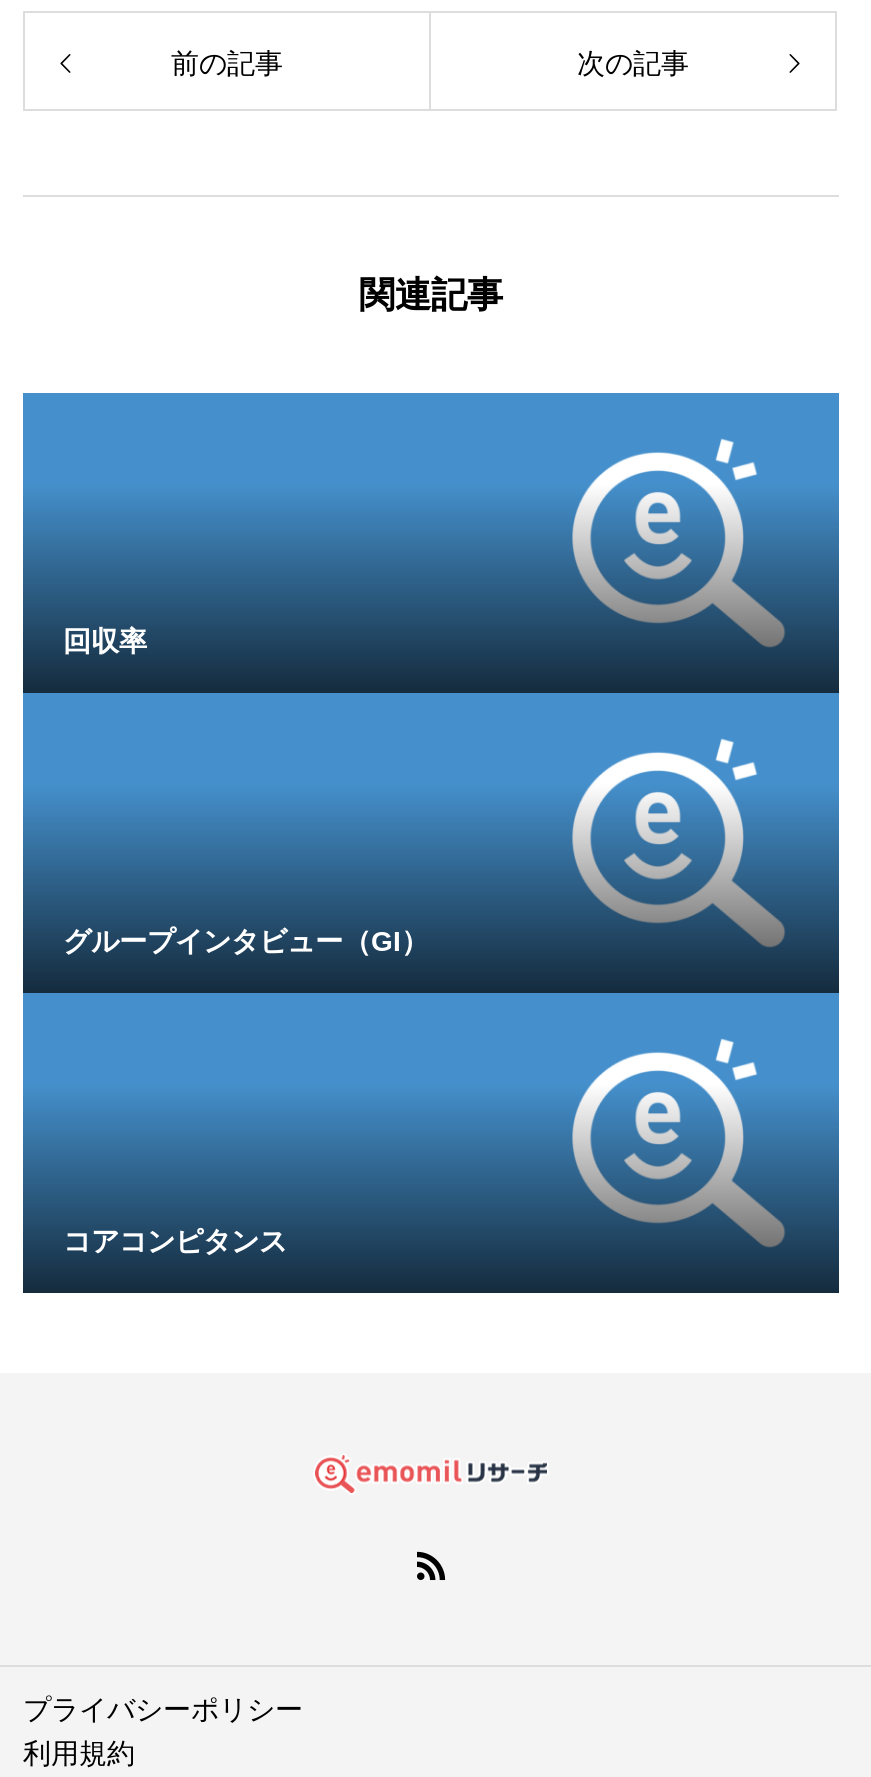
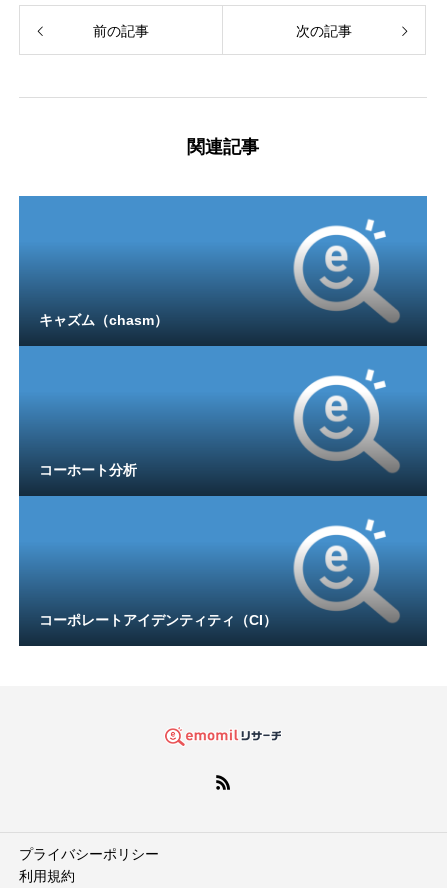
- 回収率
+ キャズム（chasm）

- グループインタビュー（GI）
+ コーホート分析

- コアコンピタンス
+ コーポレートアイデンティティ（CI）
